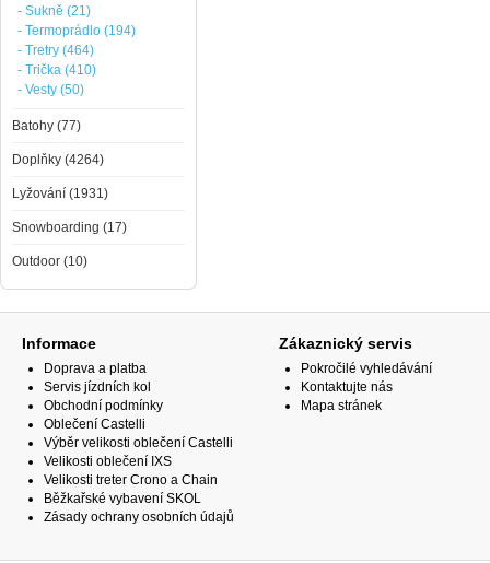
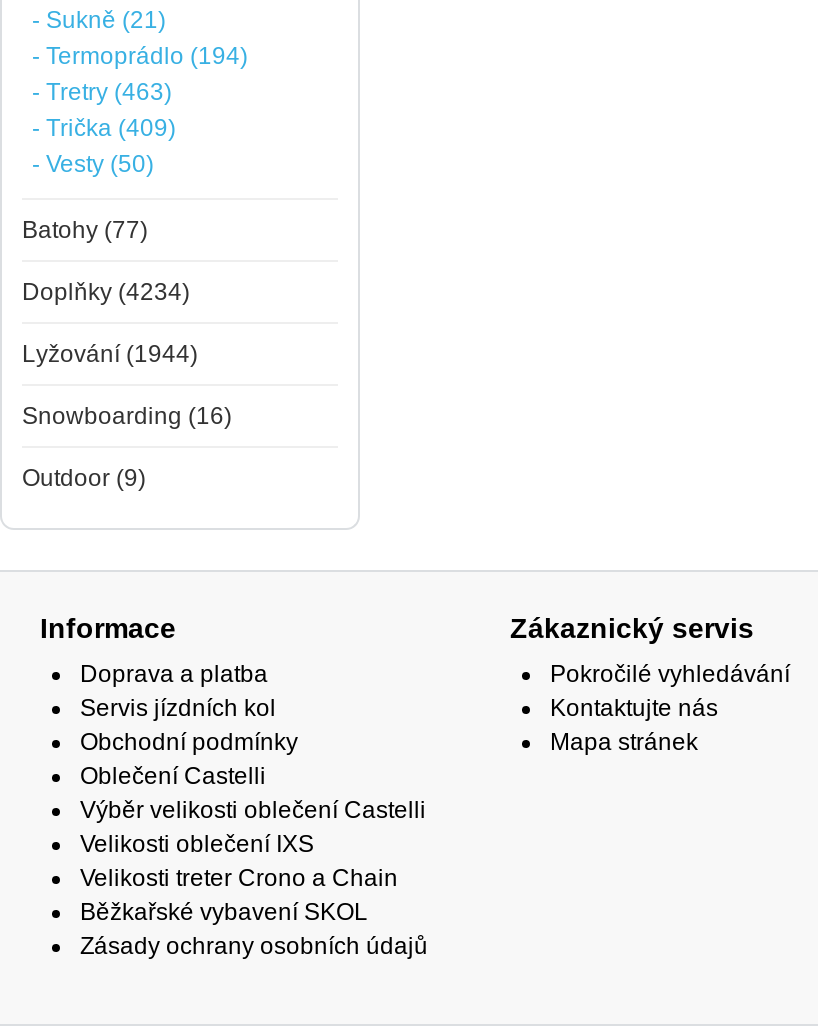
- - Tretry (464)
+ - Tretry (463)

- - Trička (410)
+ - Trička (409)

- Doplňky (4264)
+ Doplňky (4234)

- Lyžování (1931)
+ Lyžování (1944)

- Snowboarding (17)
+ Snowboarding (16)

- Outdoor (10)
+ Outdoor (9)
